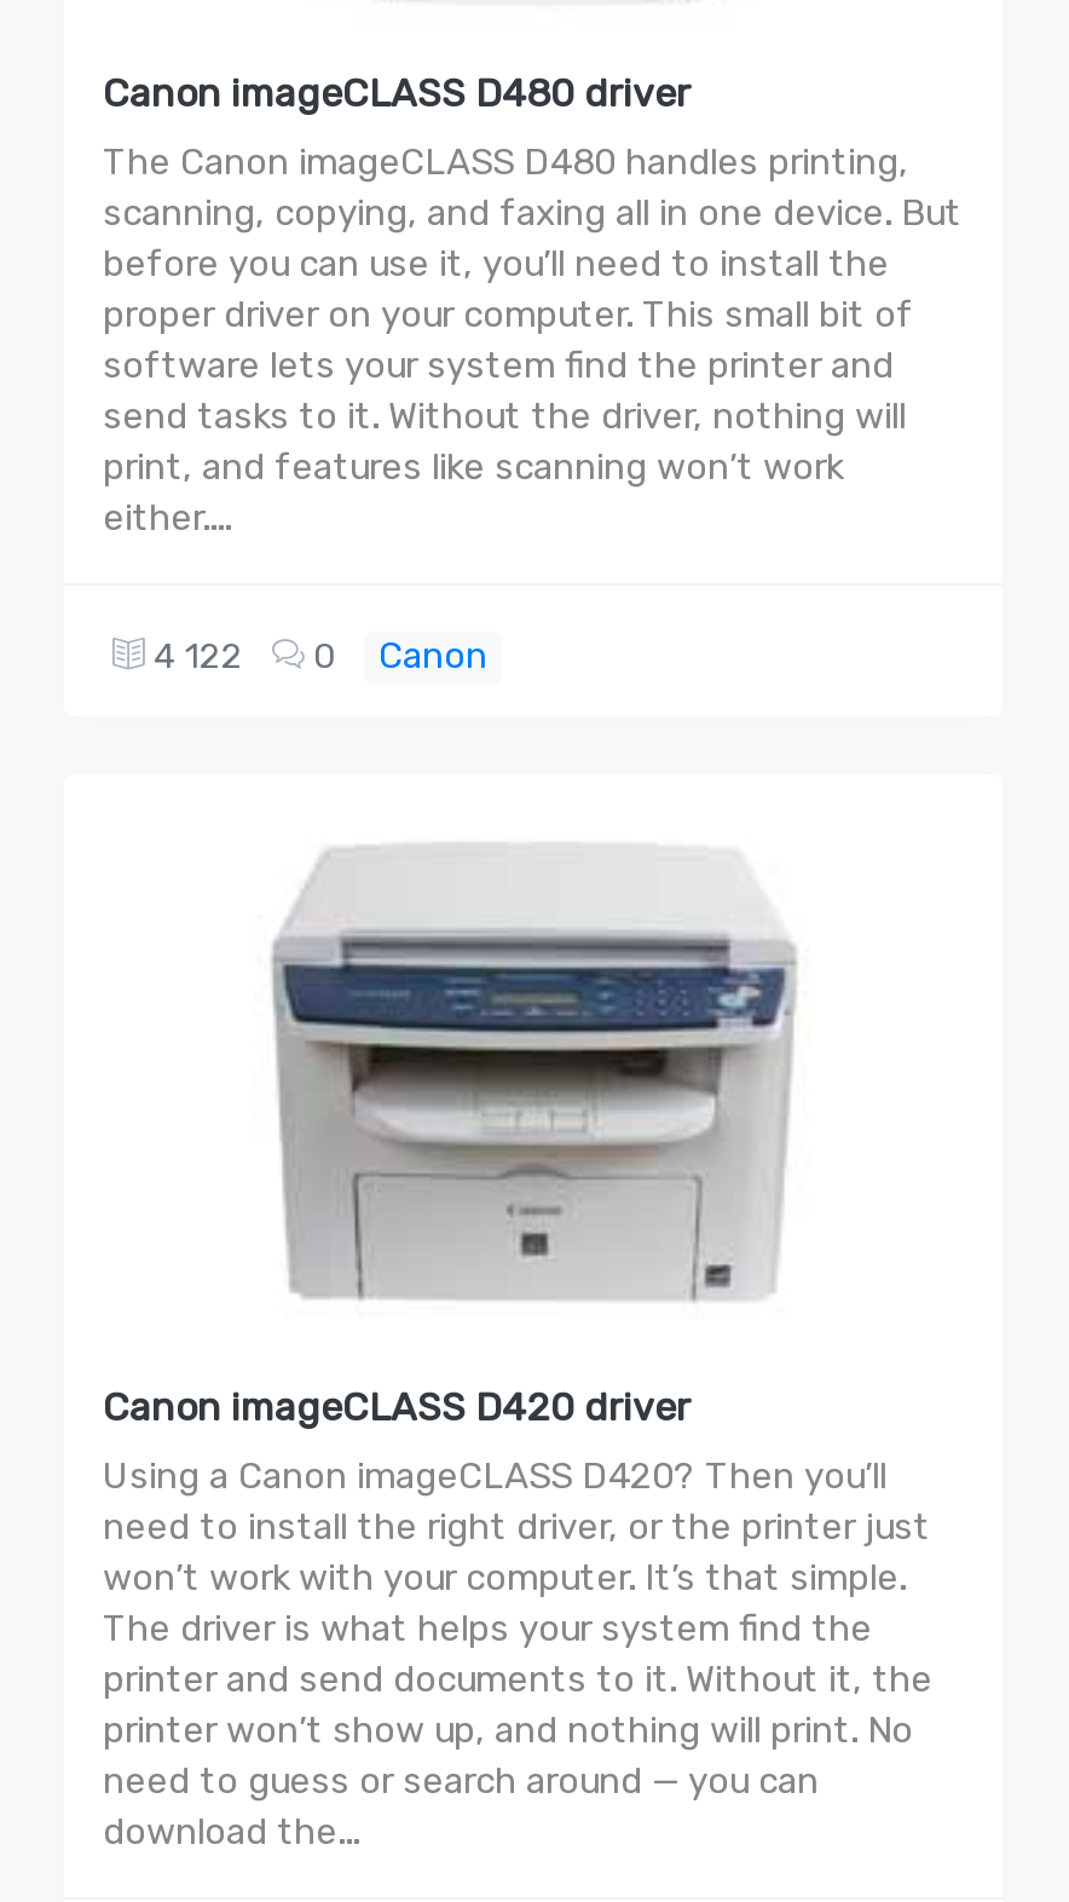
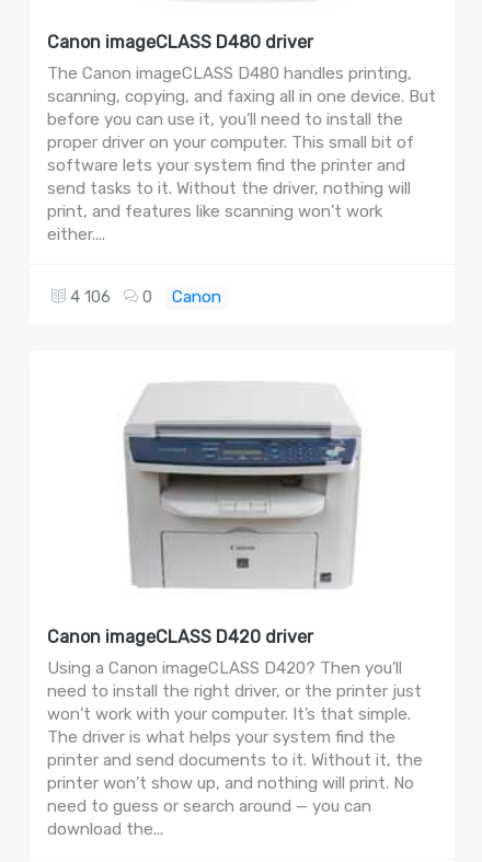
- 4 122 0 Canon
+ 4 106 0 Canon
